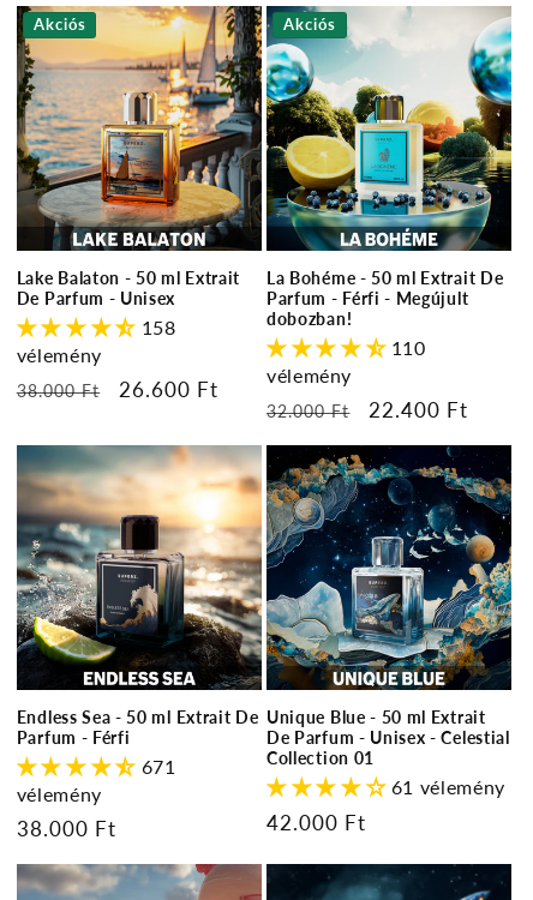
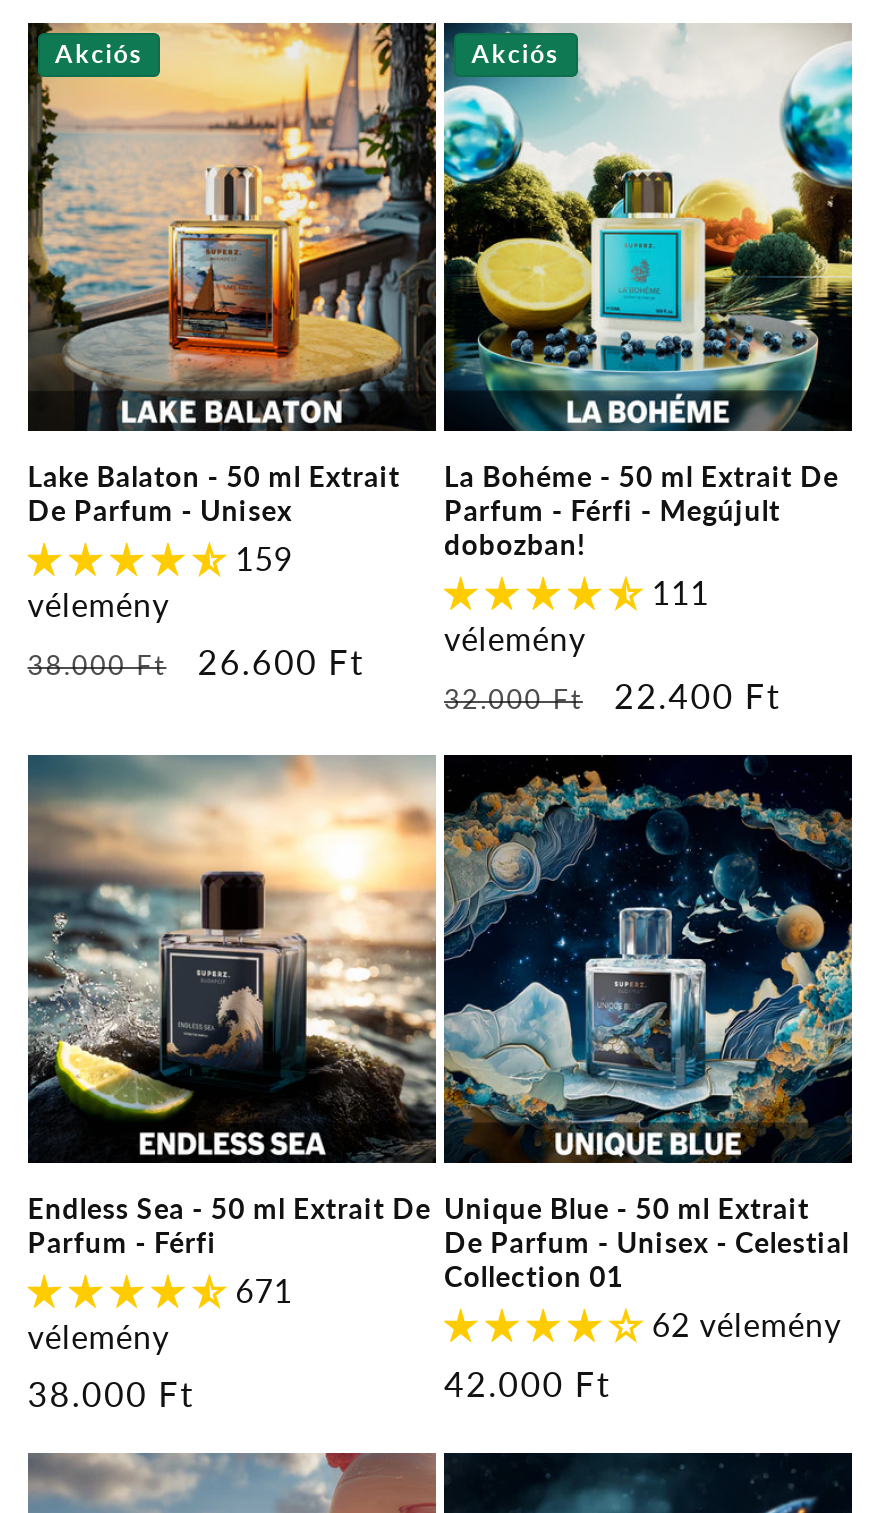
- 158
+ 159

- 110
+ 111

- 61 vélemény
+ 62 vélemény
